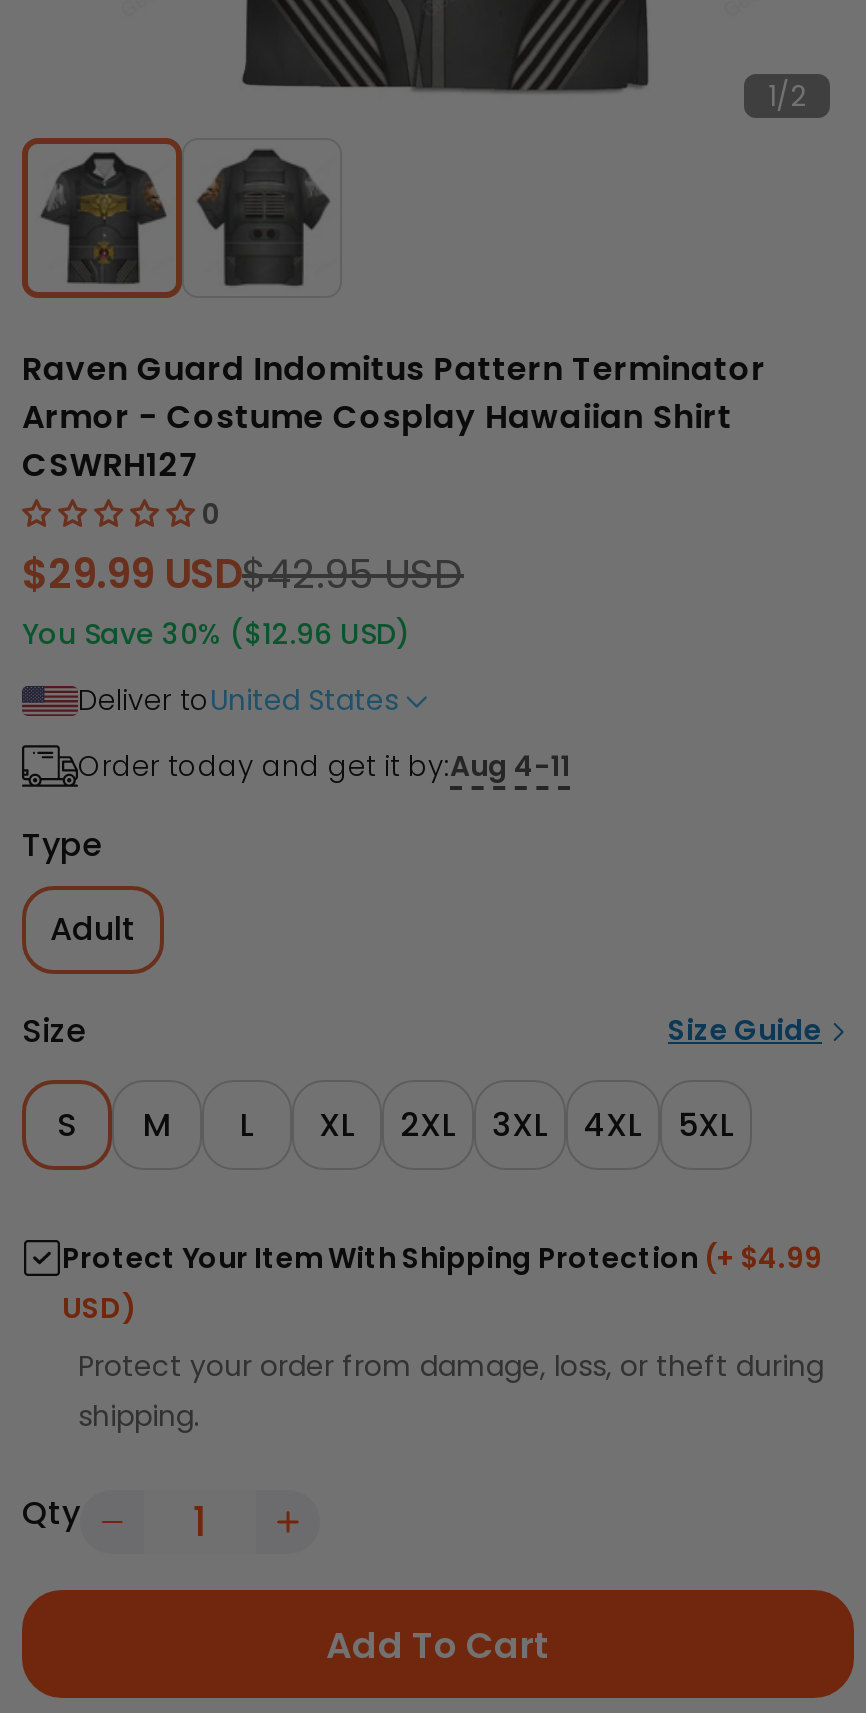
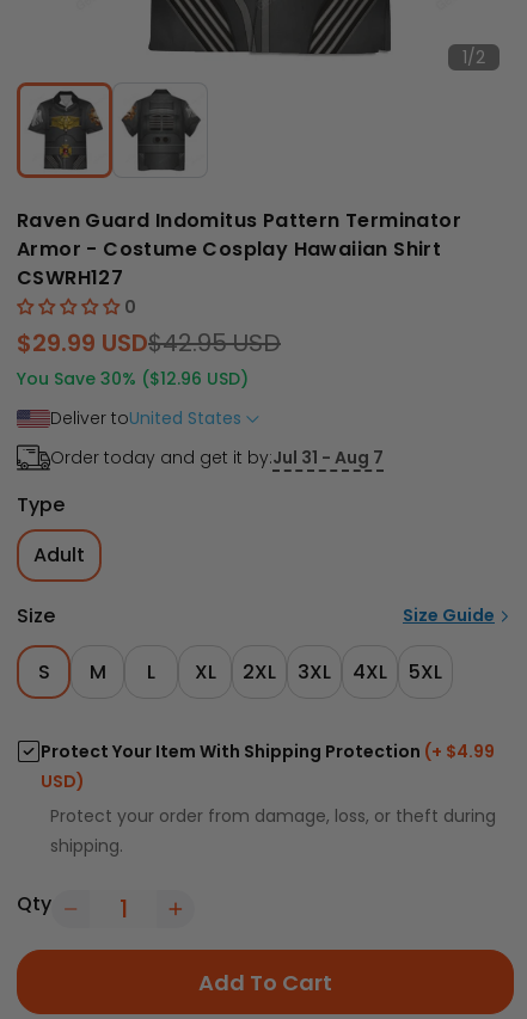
- Order today and get it by:Aug 4-11
+ Order today and get it by:Jul 31 - Aug 7
